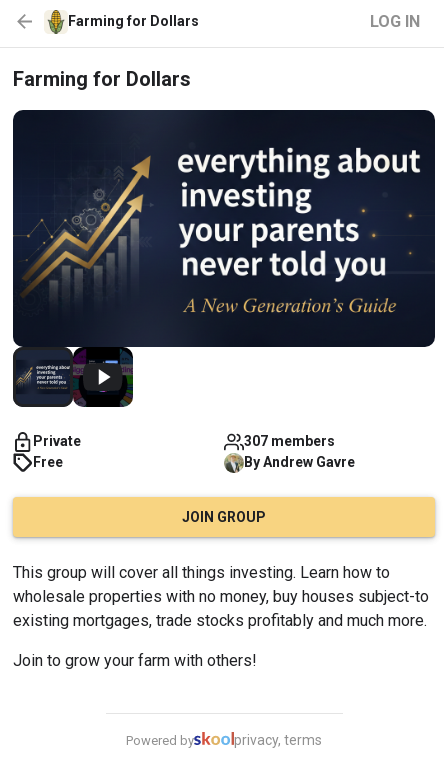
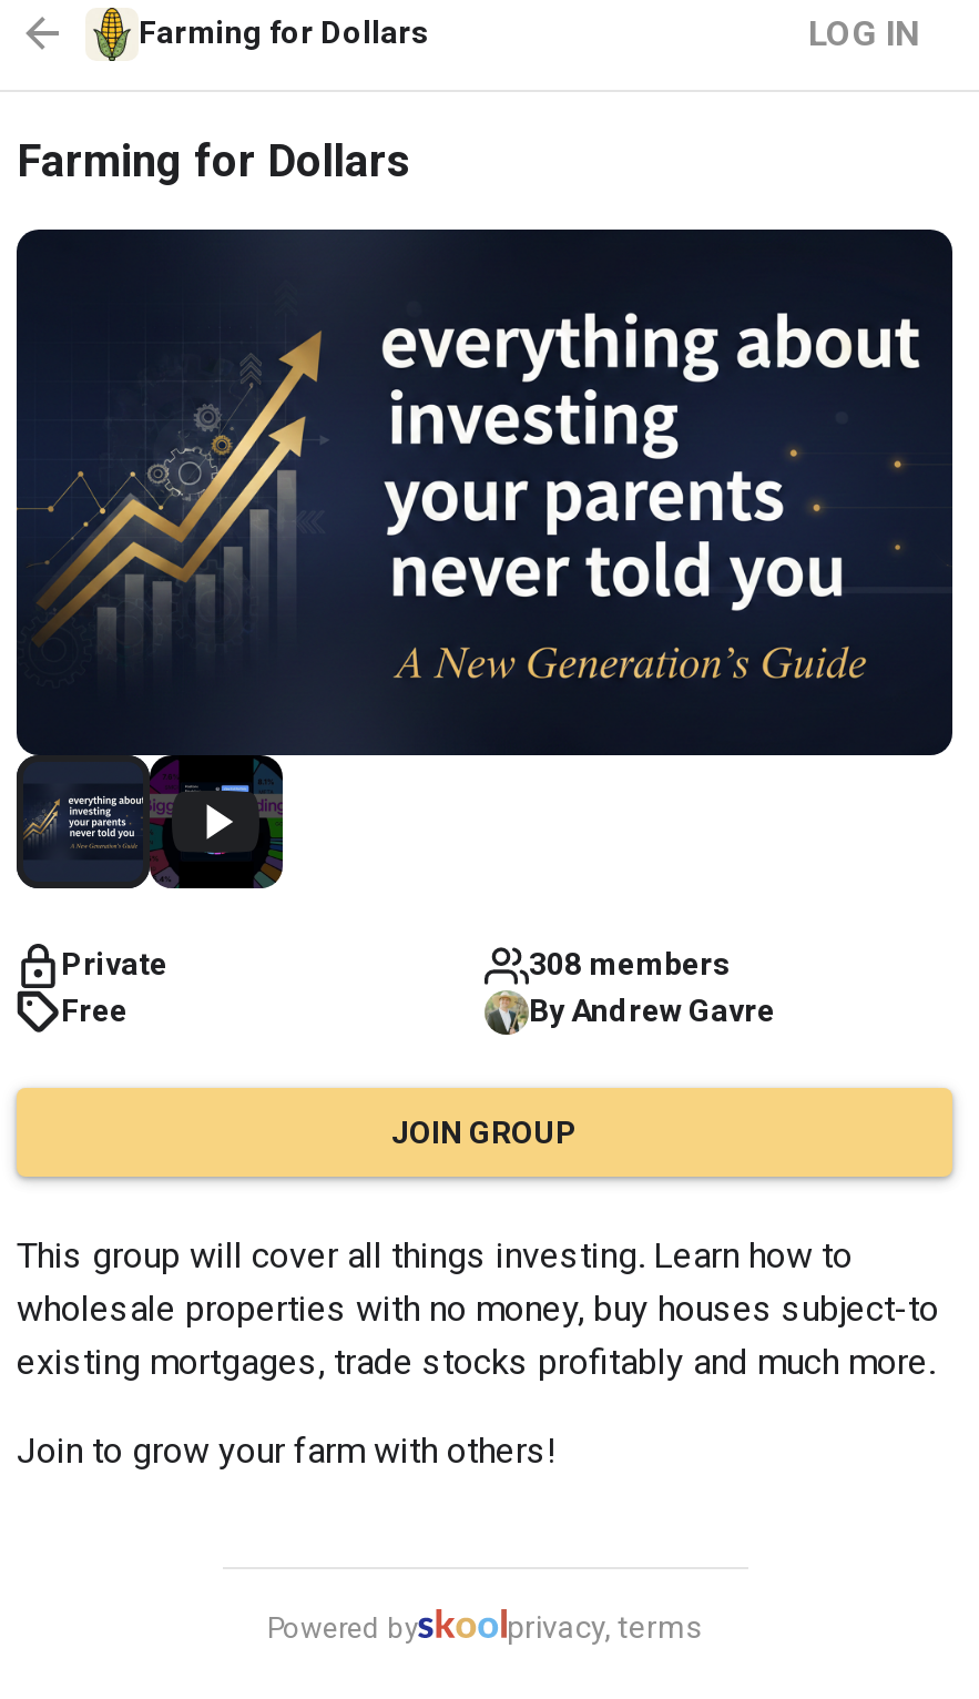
- 307 members
+ 308 members
